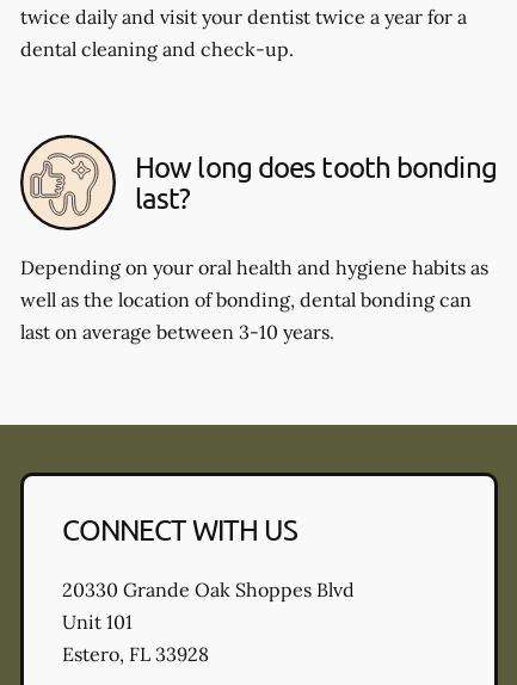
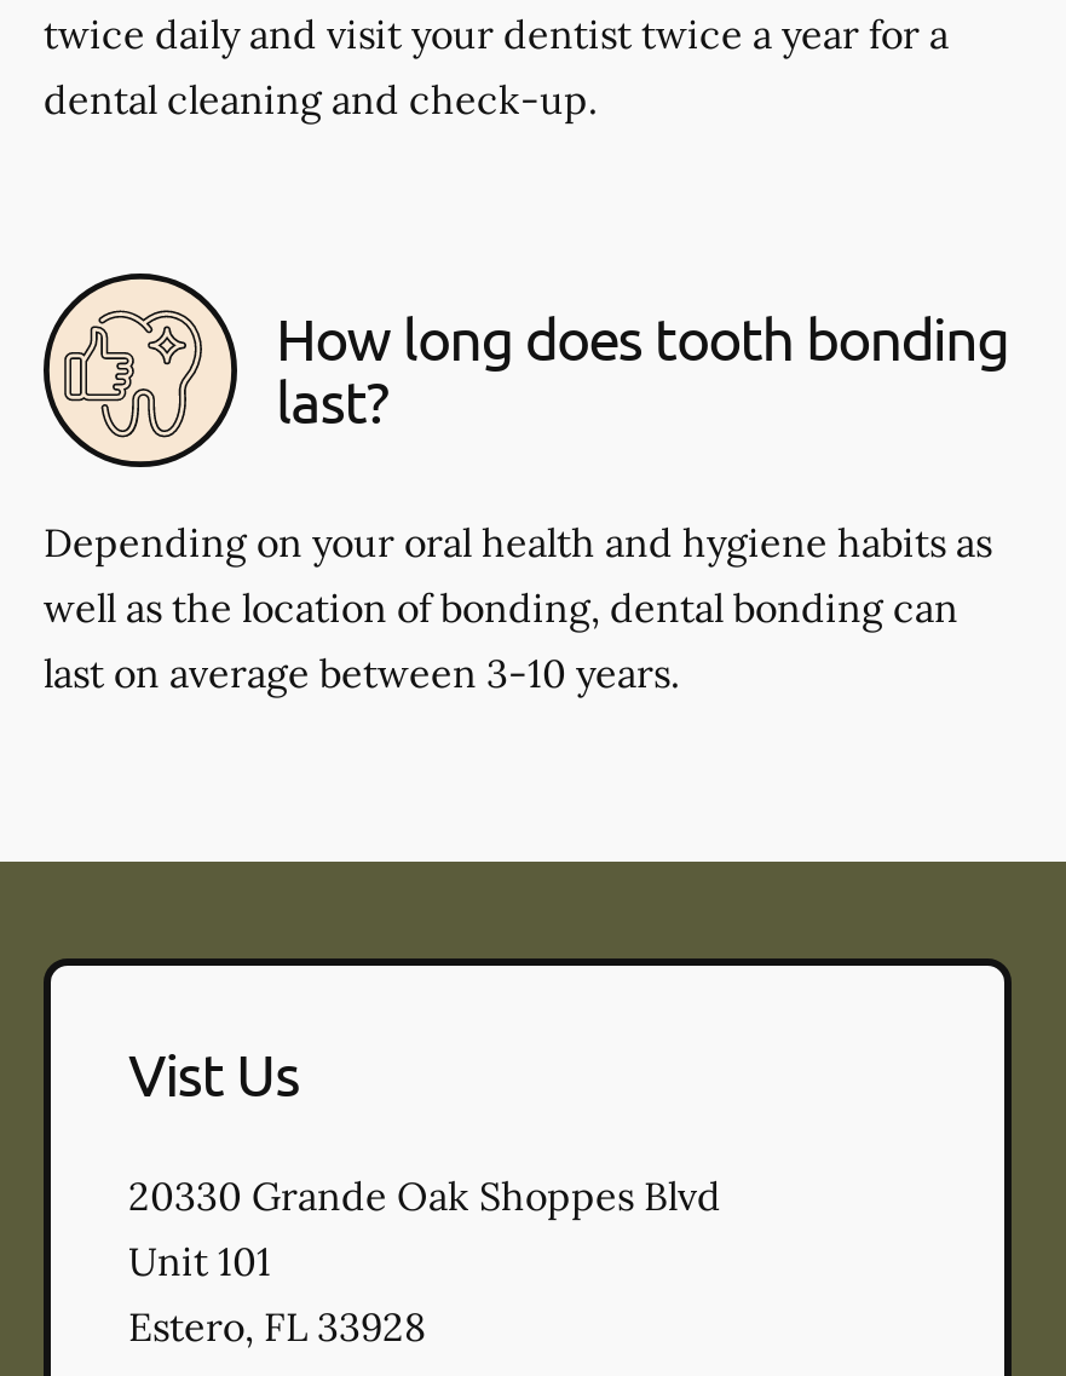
- CONNECT WITH US
+ Vist Us
